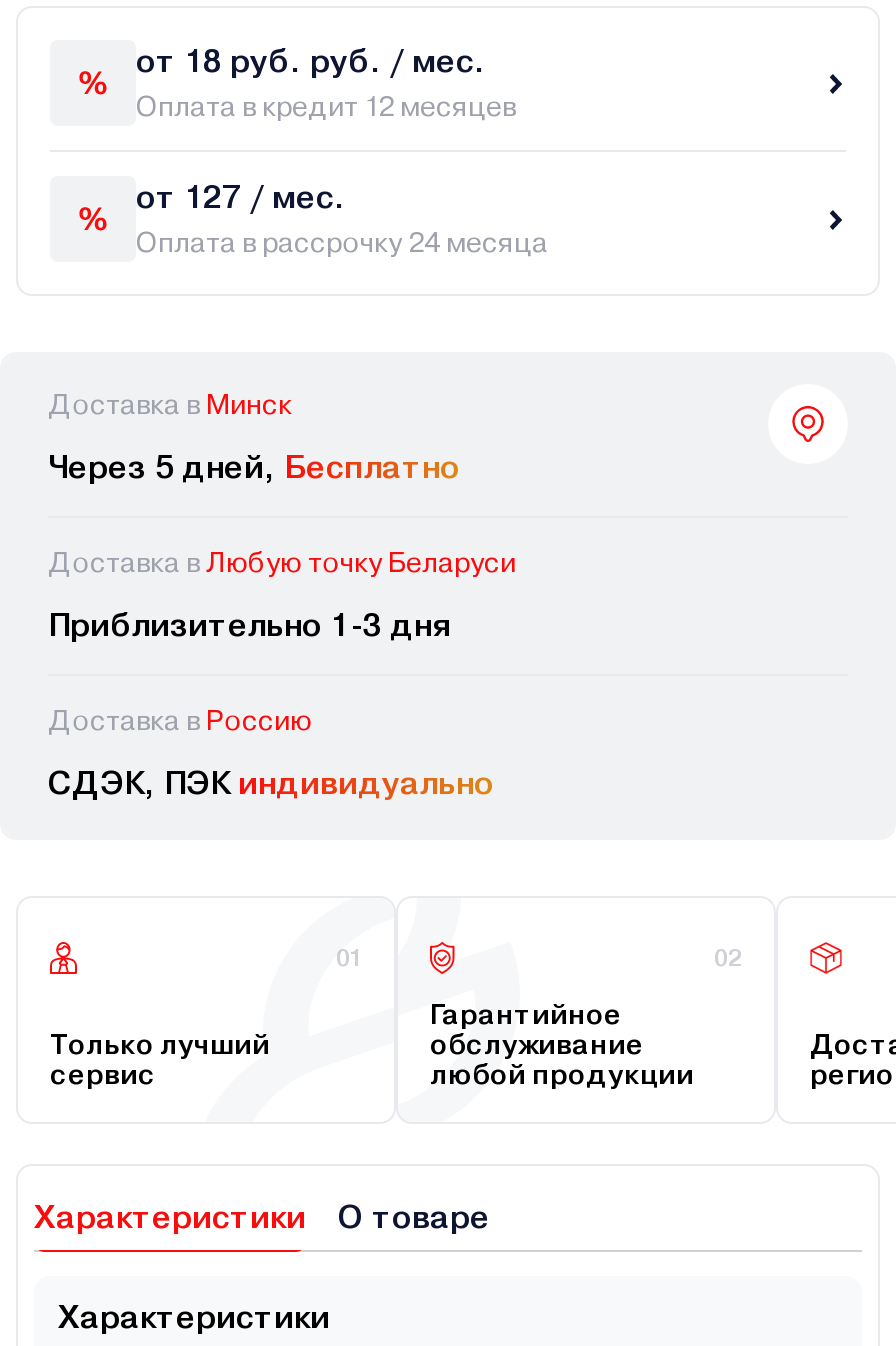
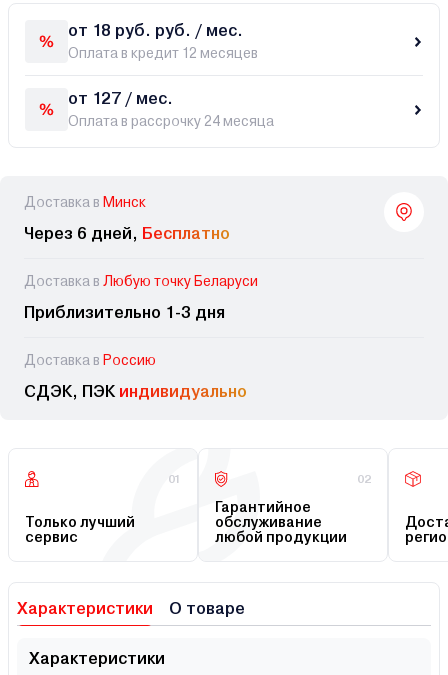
- Через 5 дней, Бесплатно
+ Через 6 дней, Бесплатно
